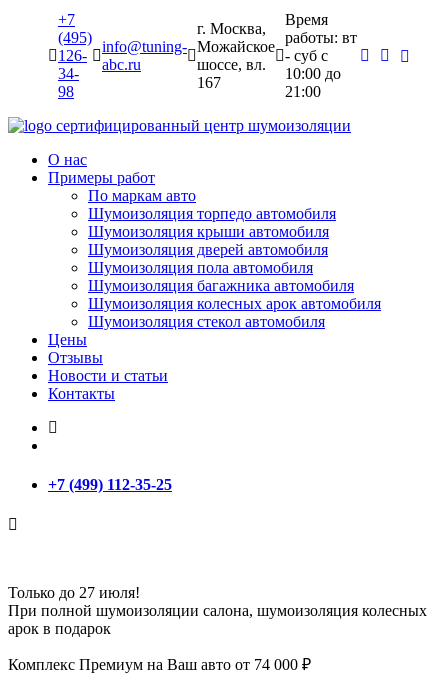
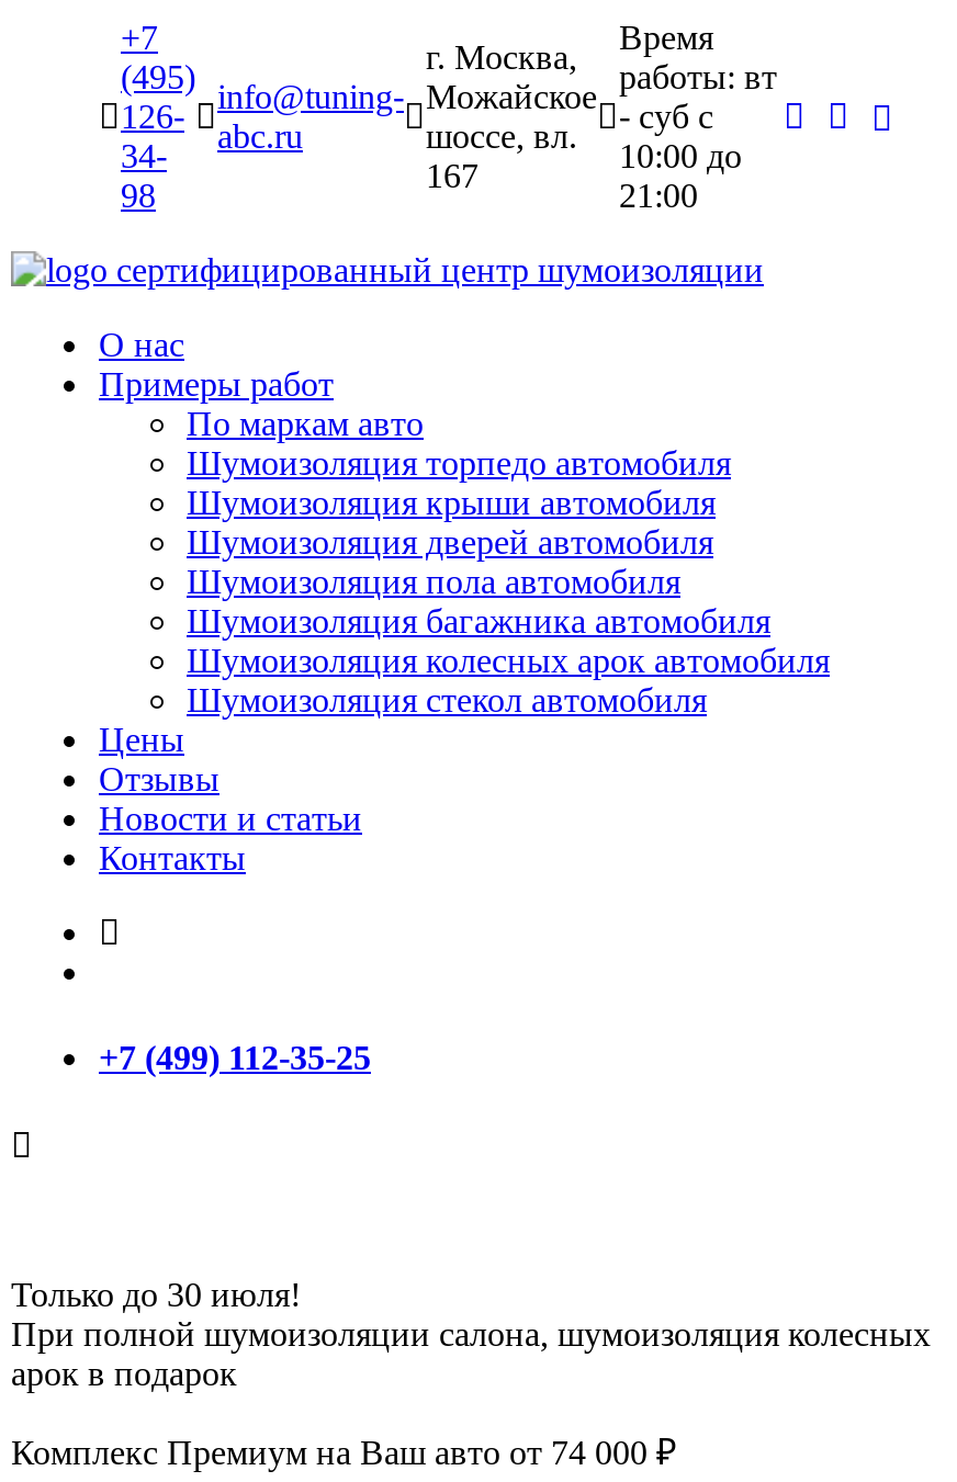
- Только до 27 июля!
+ Только до 30 июля!
